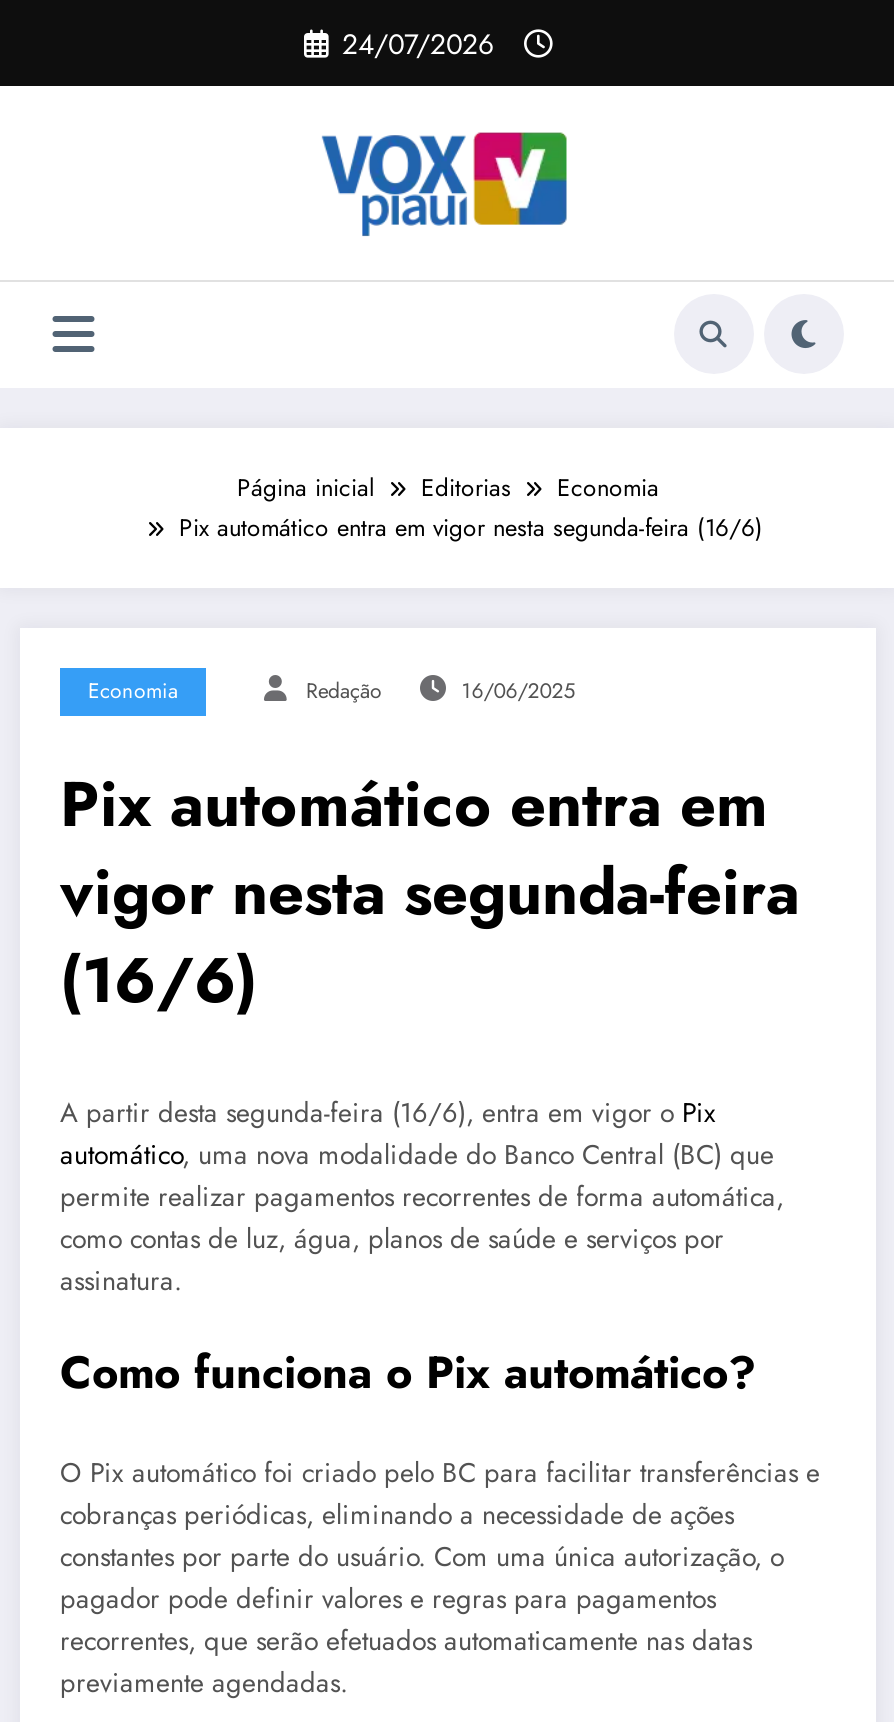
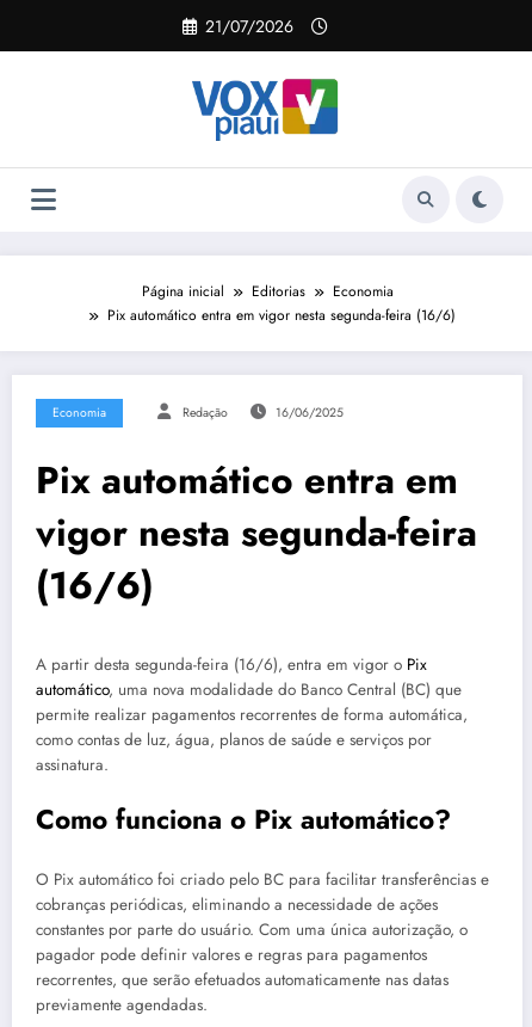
- 24/07/2026
+ 21/07/2026
